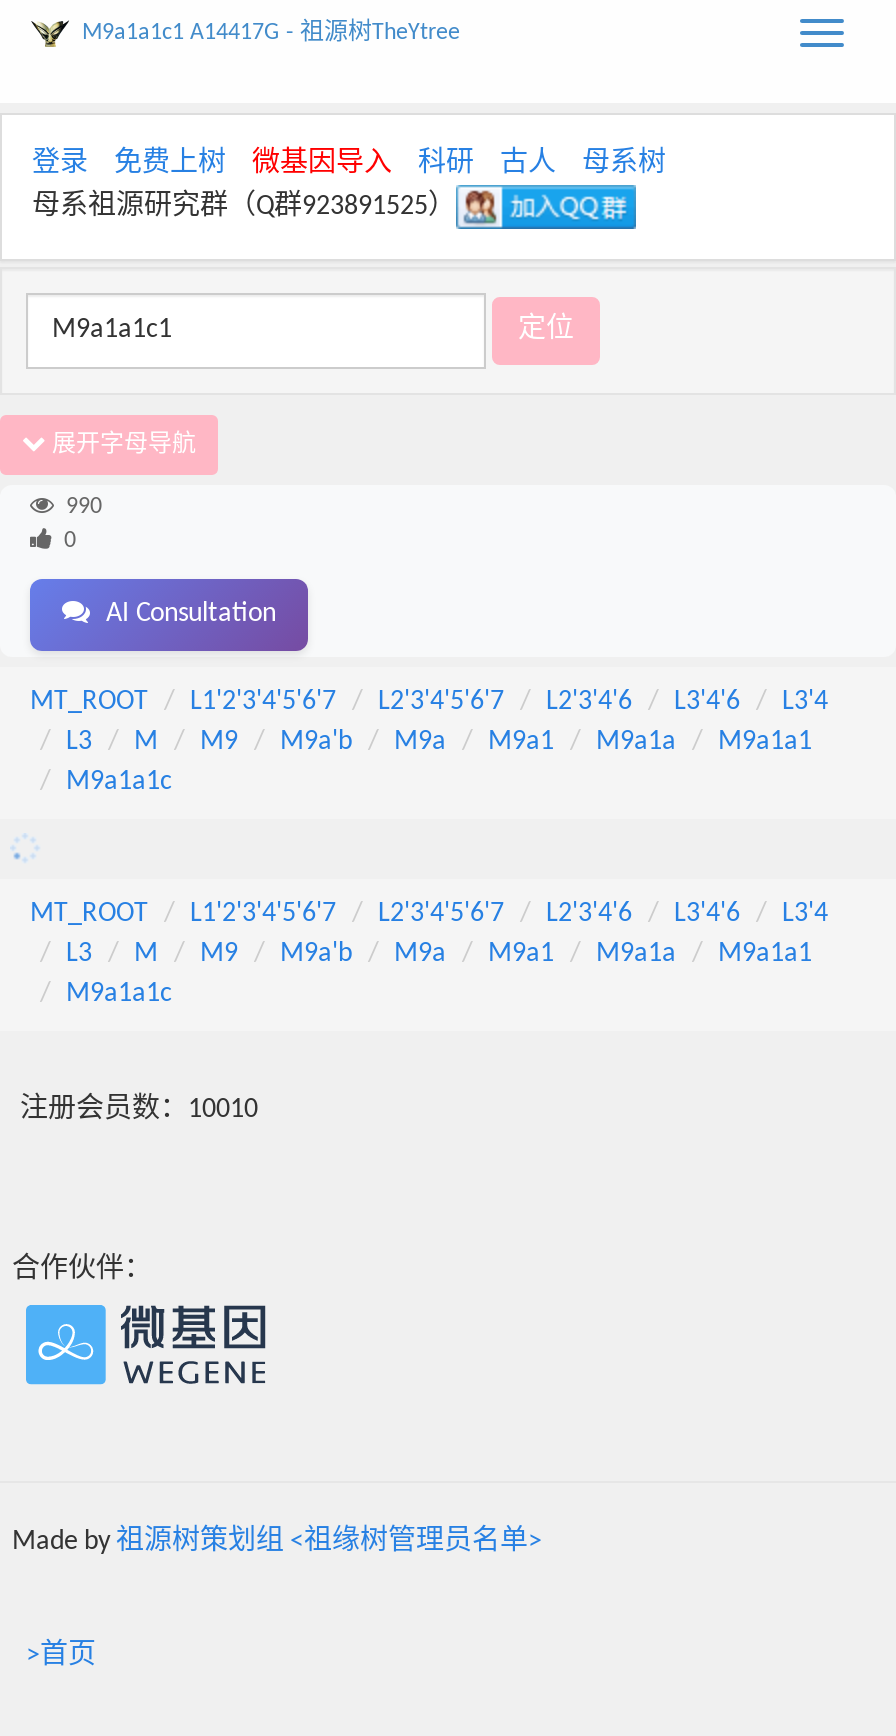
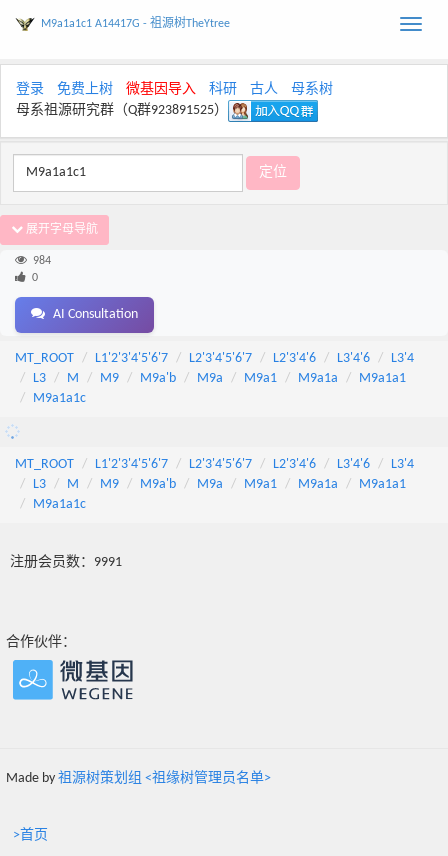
- 990
+ 984

- 注册会员数：10010
+ 注册会员数：9991
